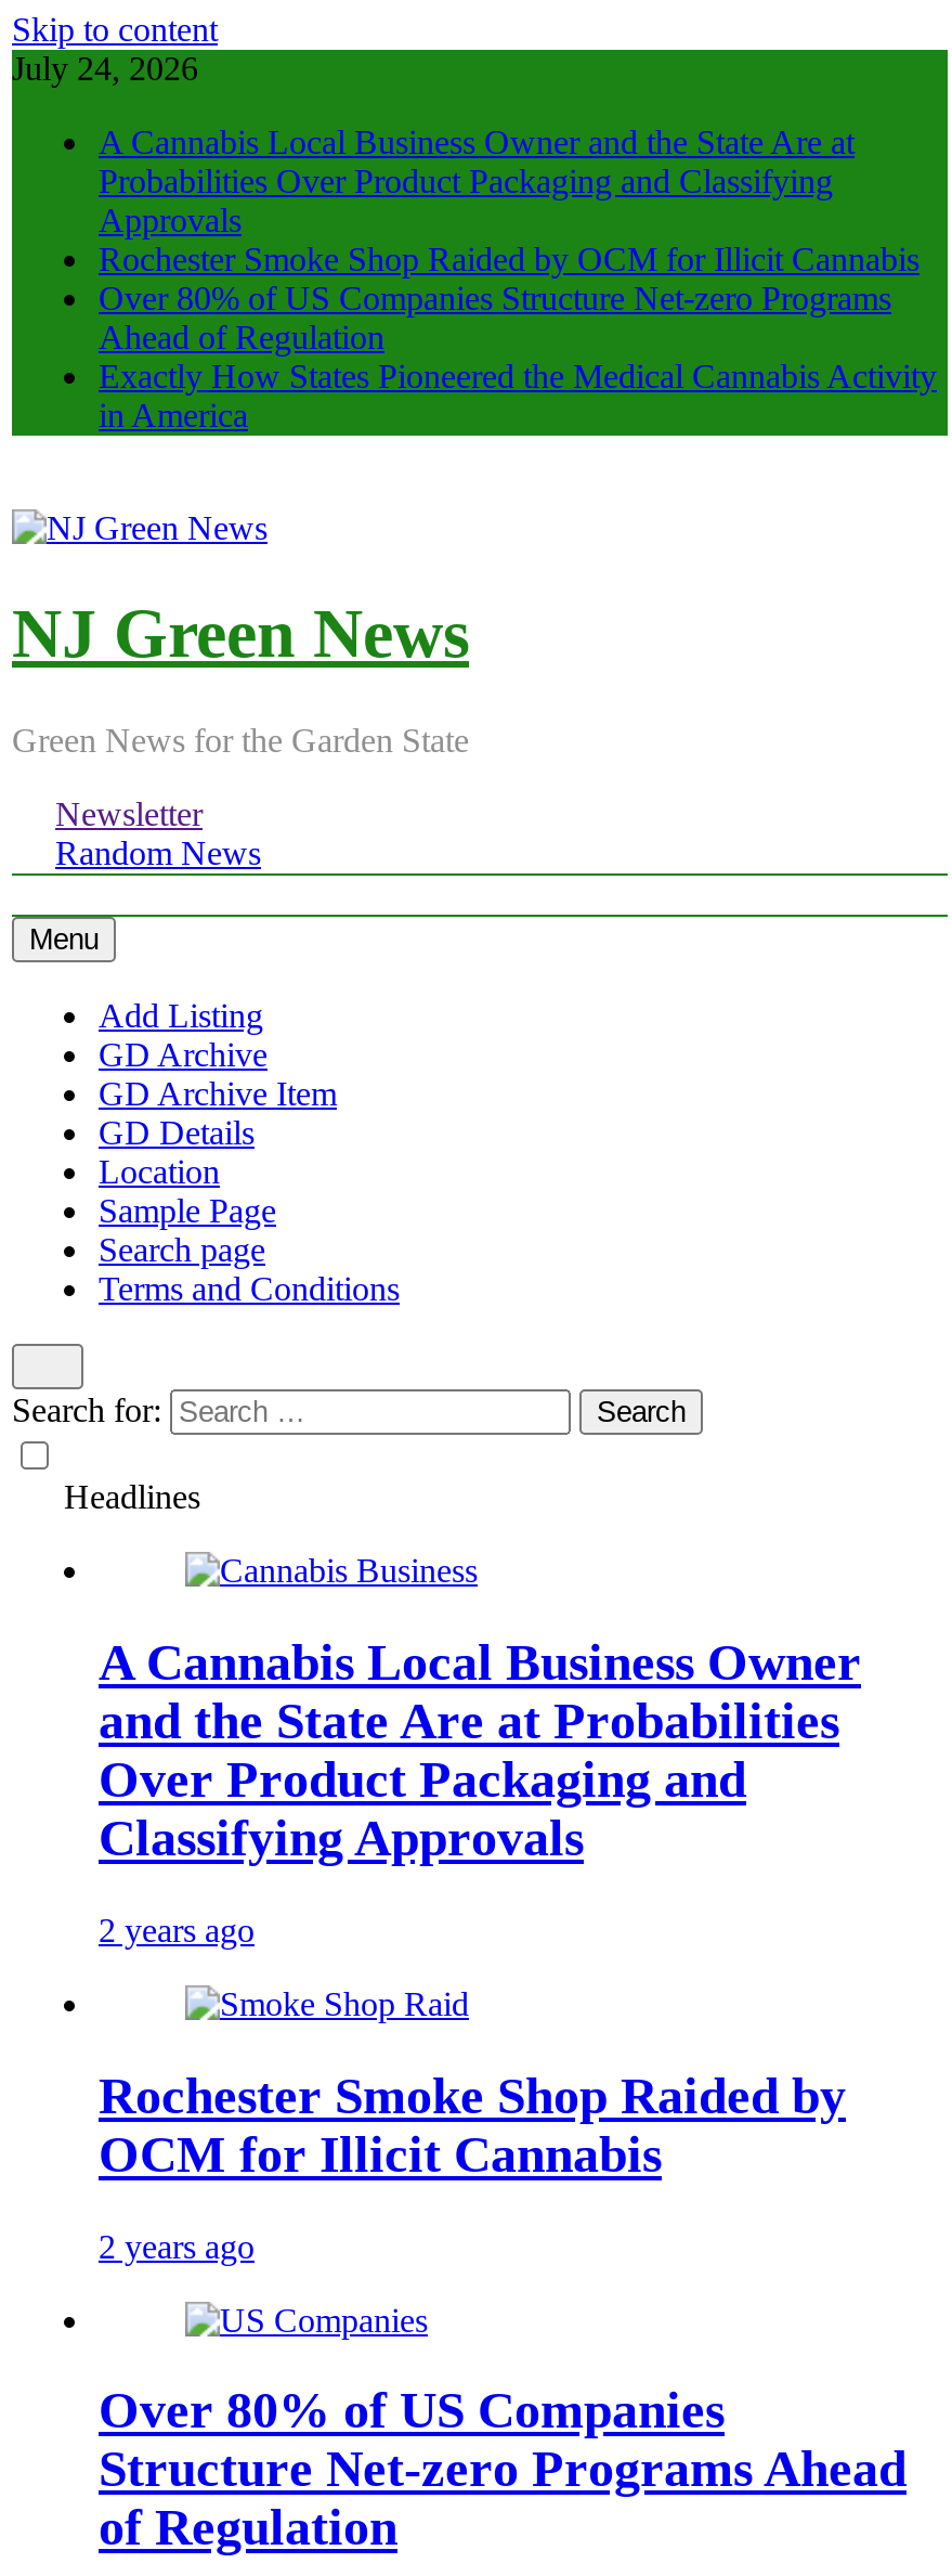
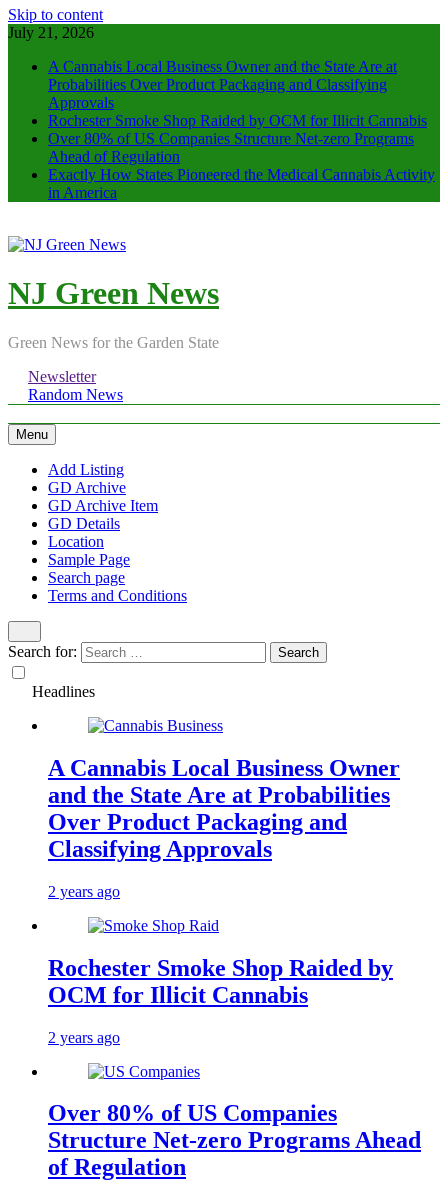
- July 24, 2026
+ July 21, 2026
